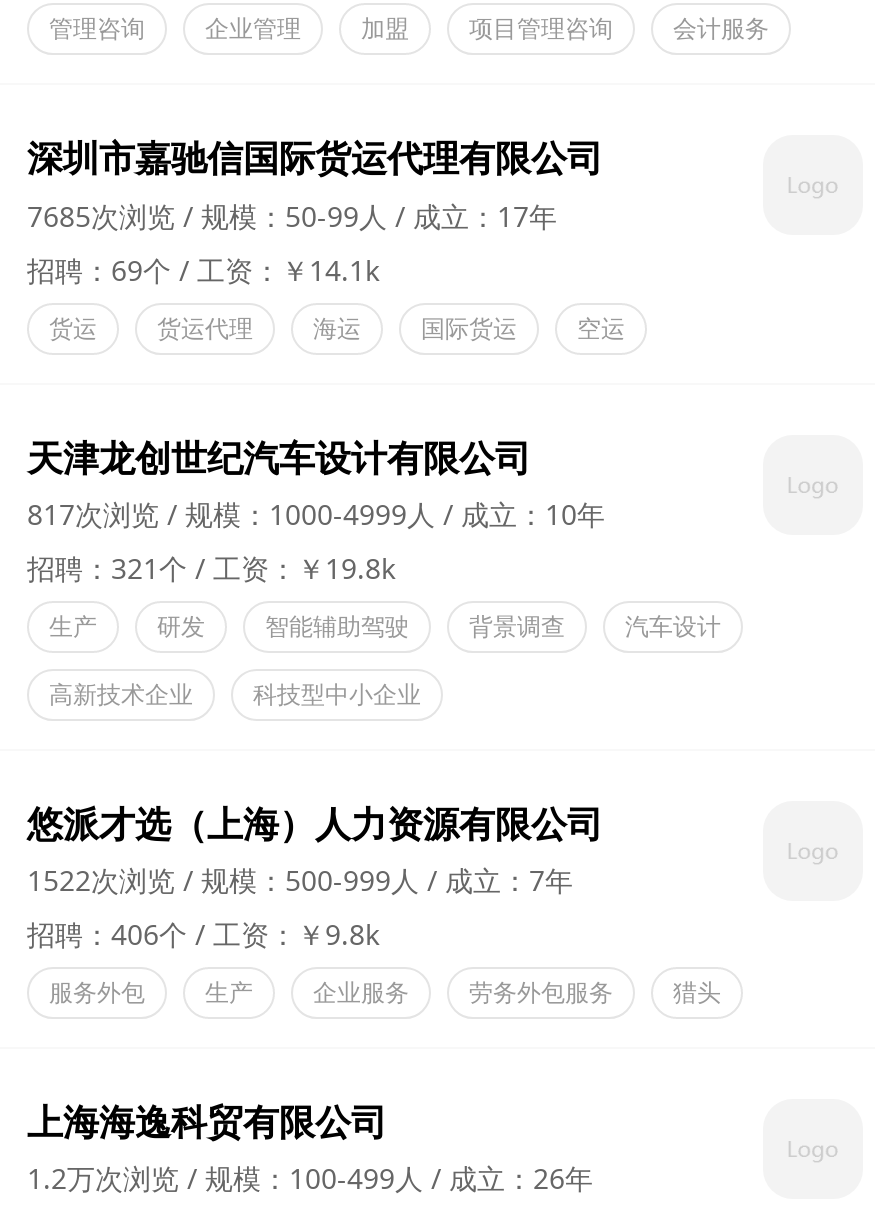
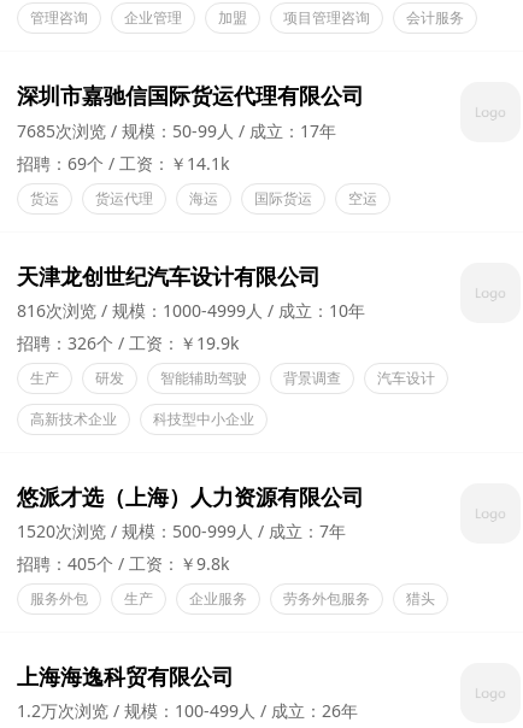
- 817次浏览 规模：1000-4999人 成立：10年
+ 816次浏览 规模：1000-4999人 成立：10年

- 招聘：321个
+ 招聘：326个

- 工资：￥19.8k
+ 工资：￥19.9k

- 1522次浏览 规模：500-999人 成立：7年
+ 1520次浏览 规模：500-999人 成立：7年

- 招聘：406个 工资：￥9.8k
+ 招聘：405个 工资：￥9.8k
